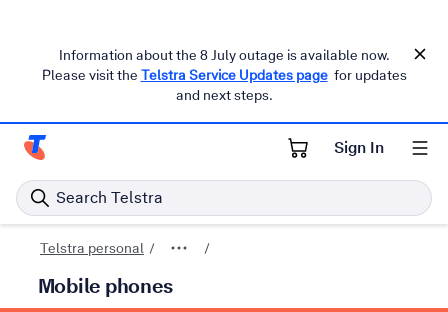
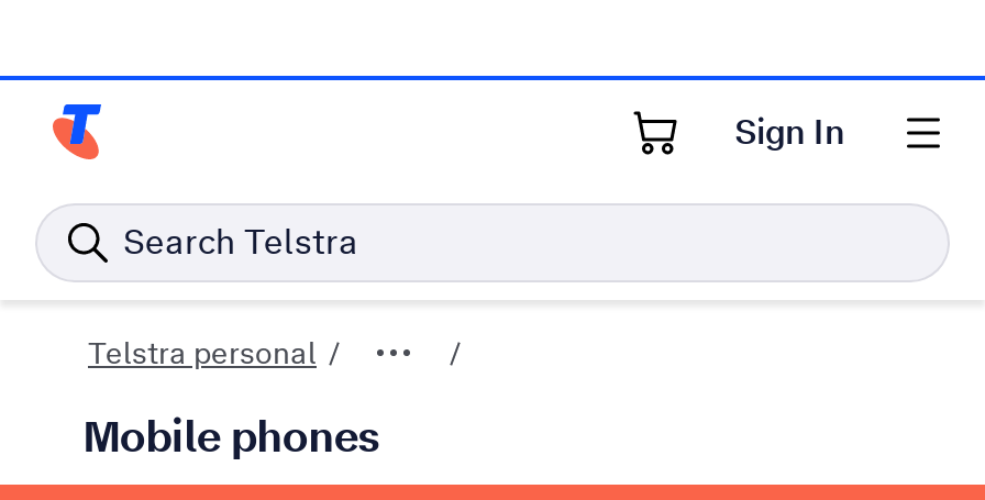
- Information about the 8 July outage is available now.
- Please visit the Telstra Service Updates page for updates
- and next steps.
